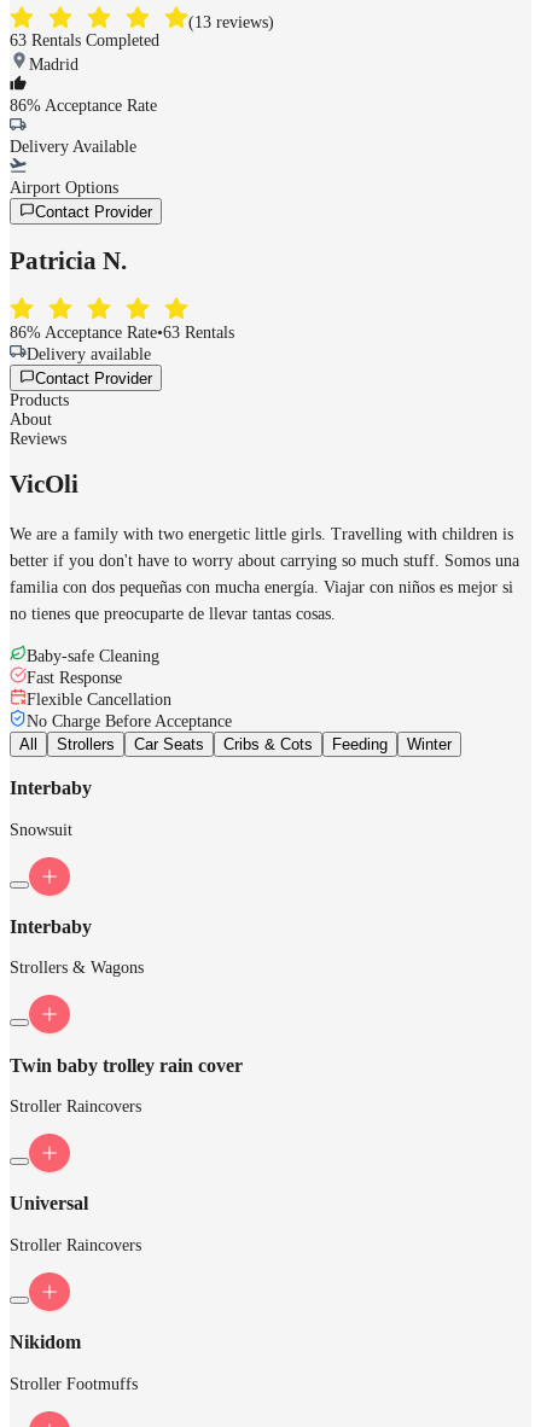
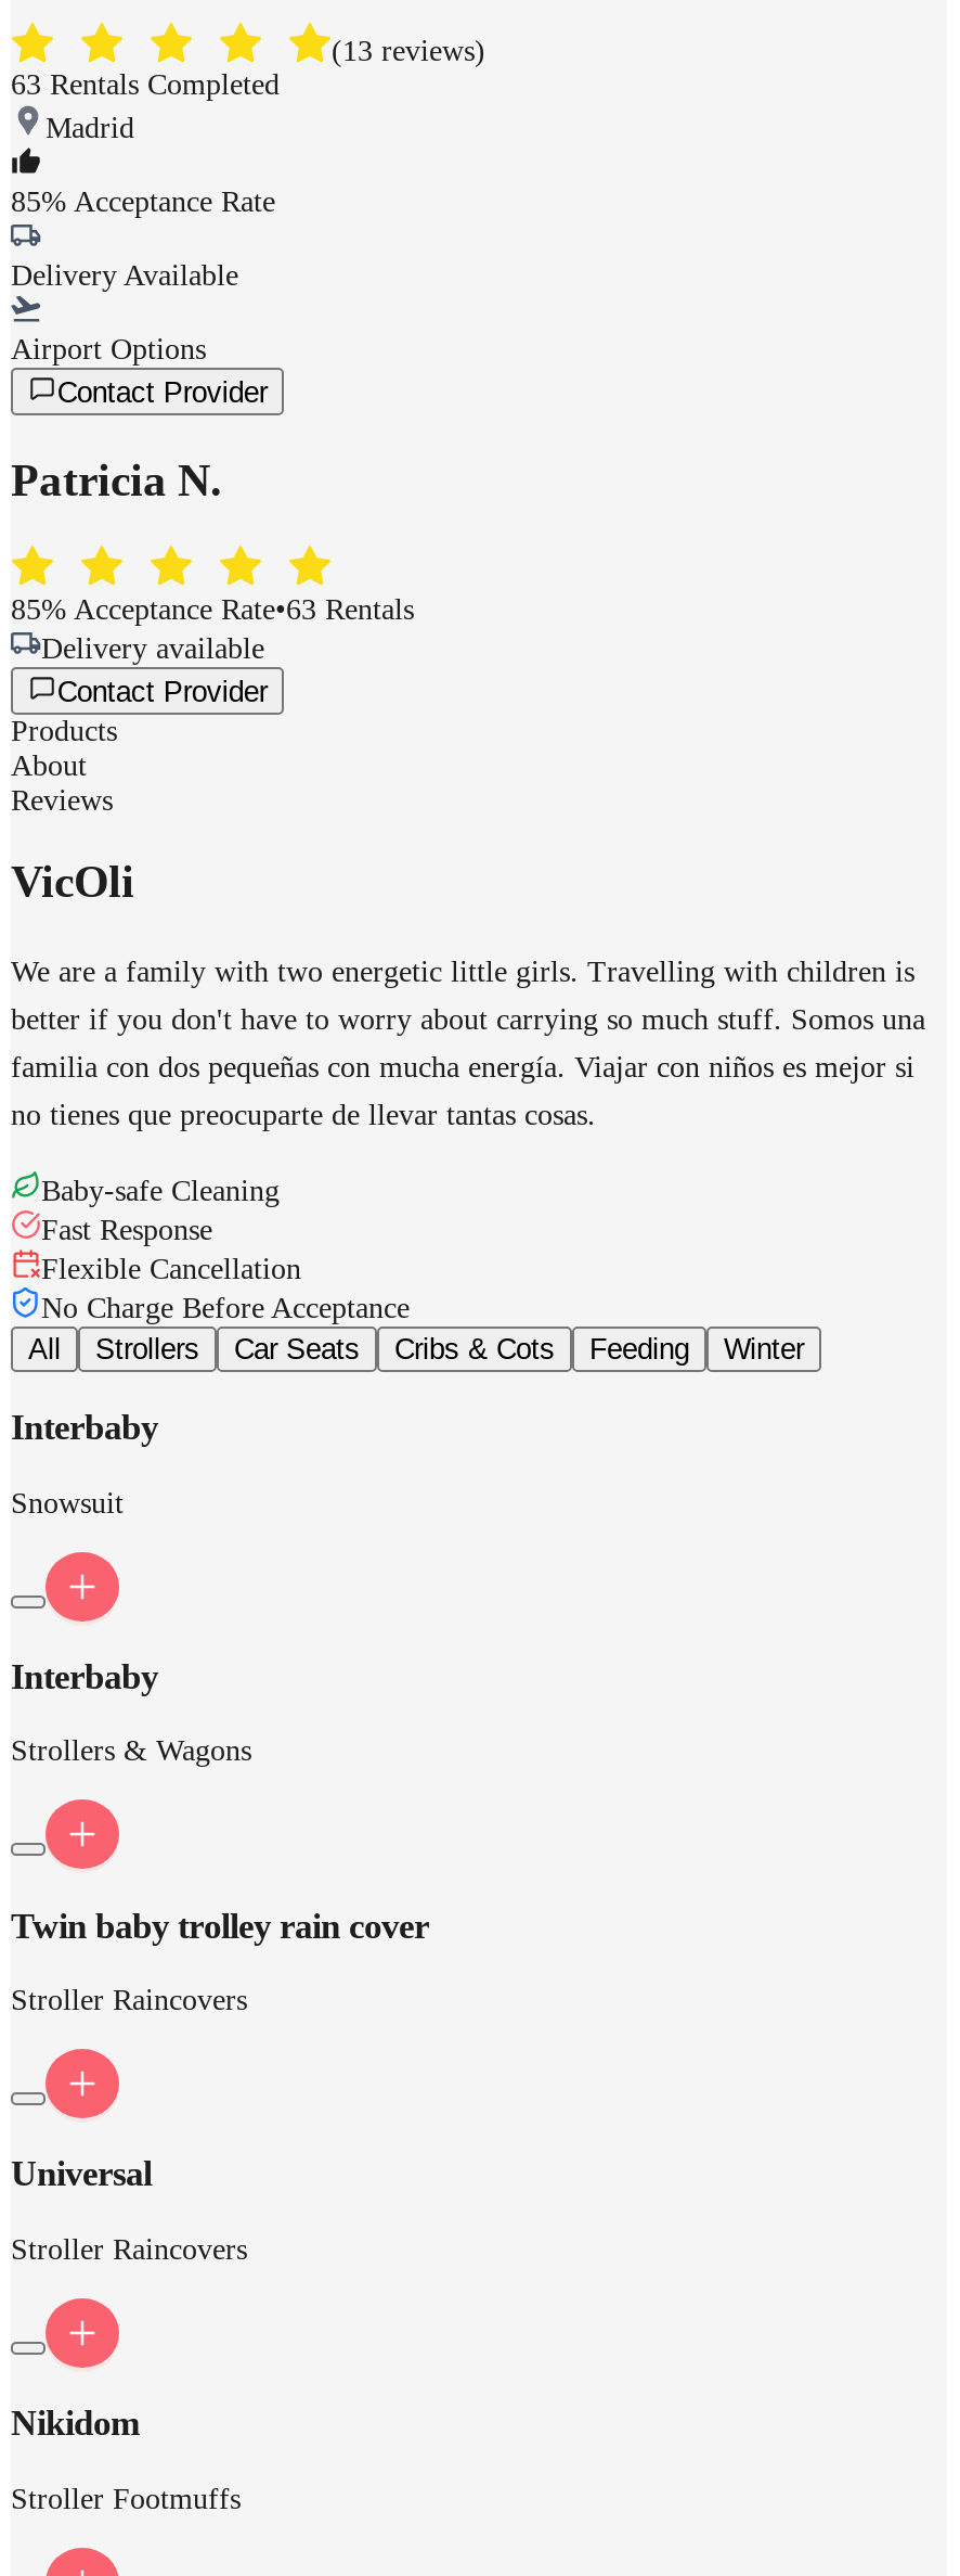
- 86% Acceptance Rate
+ 85% Acceptance Rate

- 86% Acceptance Rate•63 Rentals
+ 85% Acceptance Rate•63 Rentals
